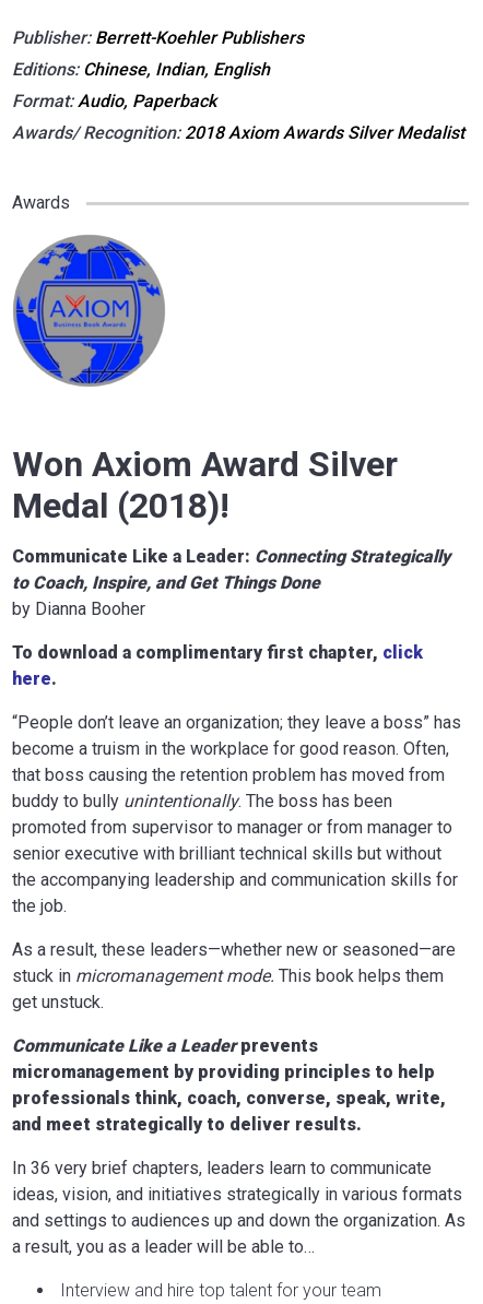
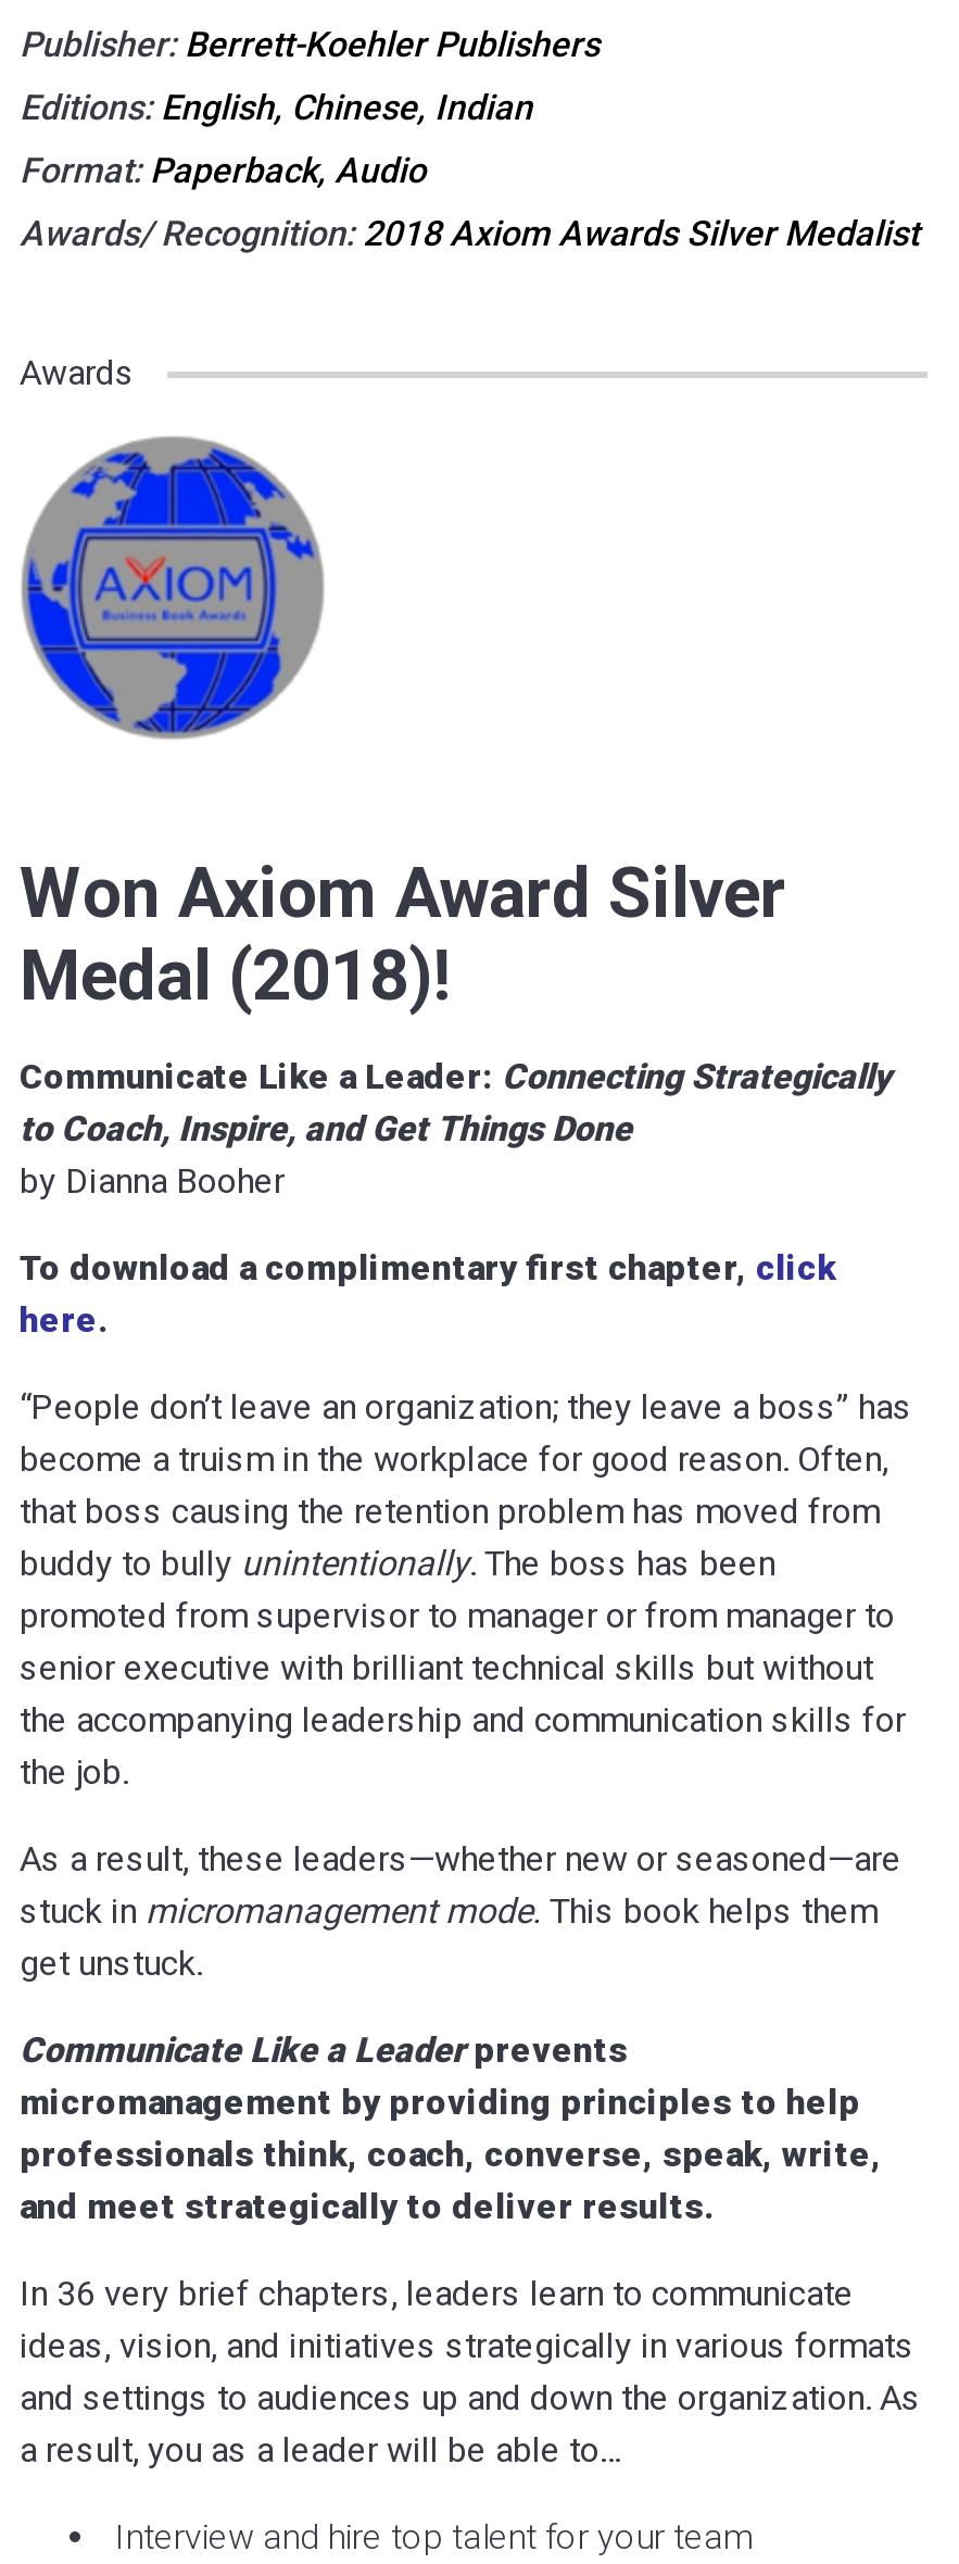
- Editions: Chinese, Indian, English
+ Editions: English, Chinese, Indian

- Format: Audio, Paperback
+ Format: Paperback, Audio
